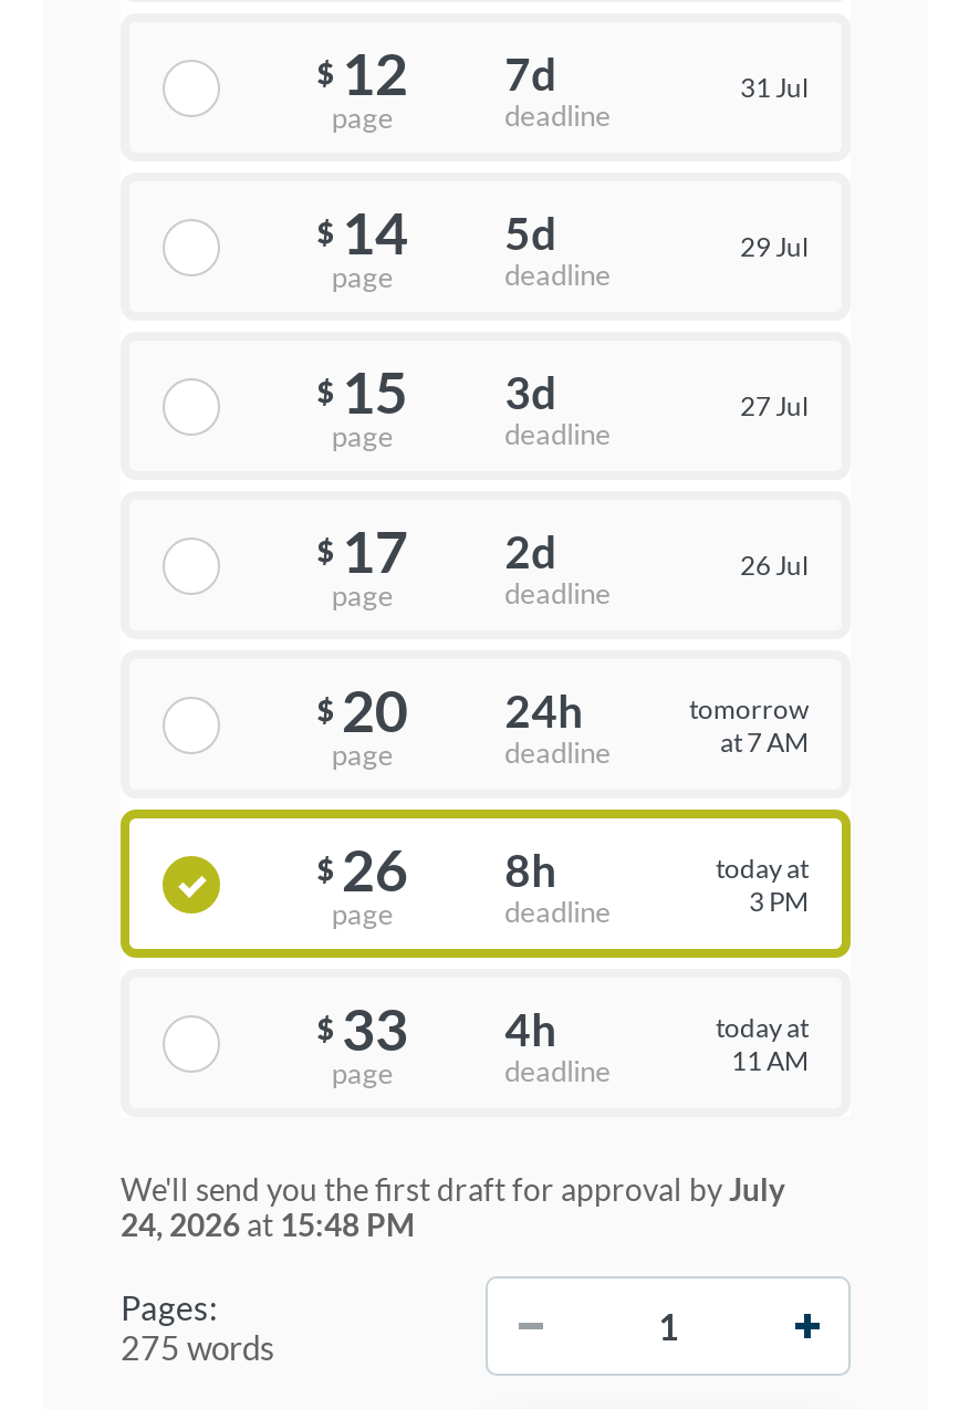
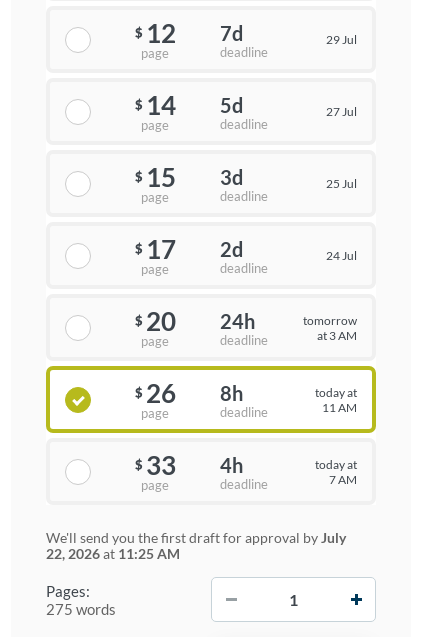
- 31 Jul
+ 29 Jul

- 29 Jul
+ 27 Jul

- 27 Jul
+ 25 Jul

- 26 Jul
+ 24 Jul

- at 7 AM
+ at 3 AM

- 3 PM
+ 11 AM

- 11 AM
+ 7 AM

- 24, 2026 at 15:48 PM
+ 22, 2026 at 11:25 AM
